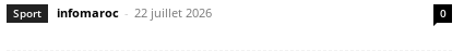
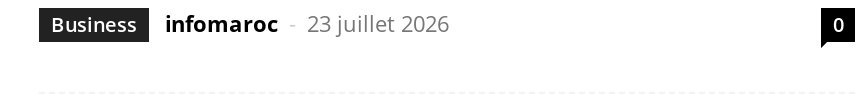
- Sport
- infomaroc - 22 juillet 2026
+ Business
+ infomaroc - 23 juillet 2026
